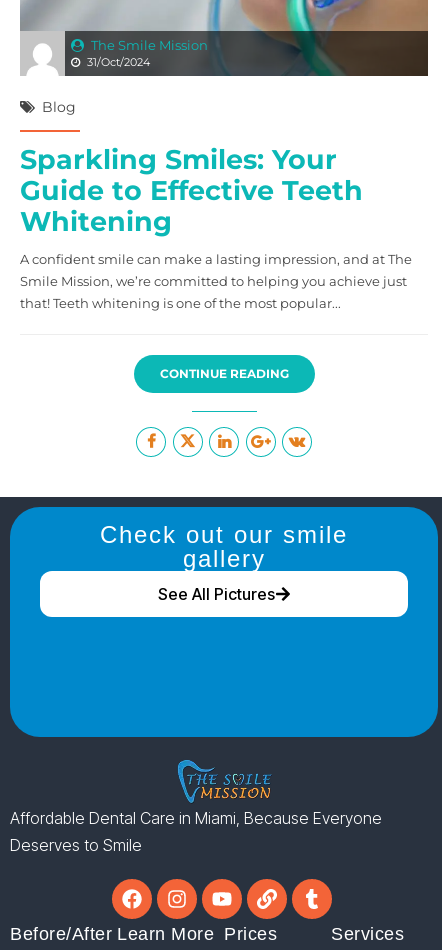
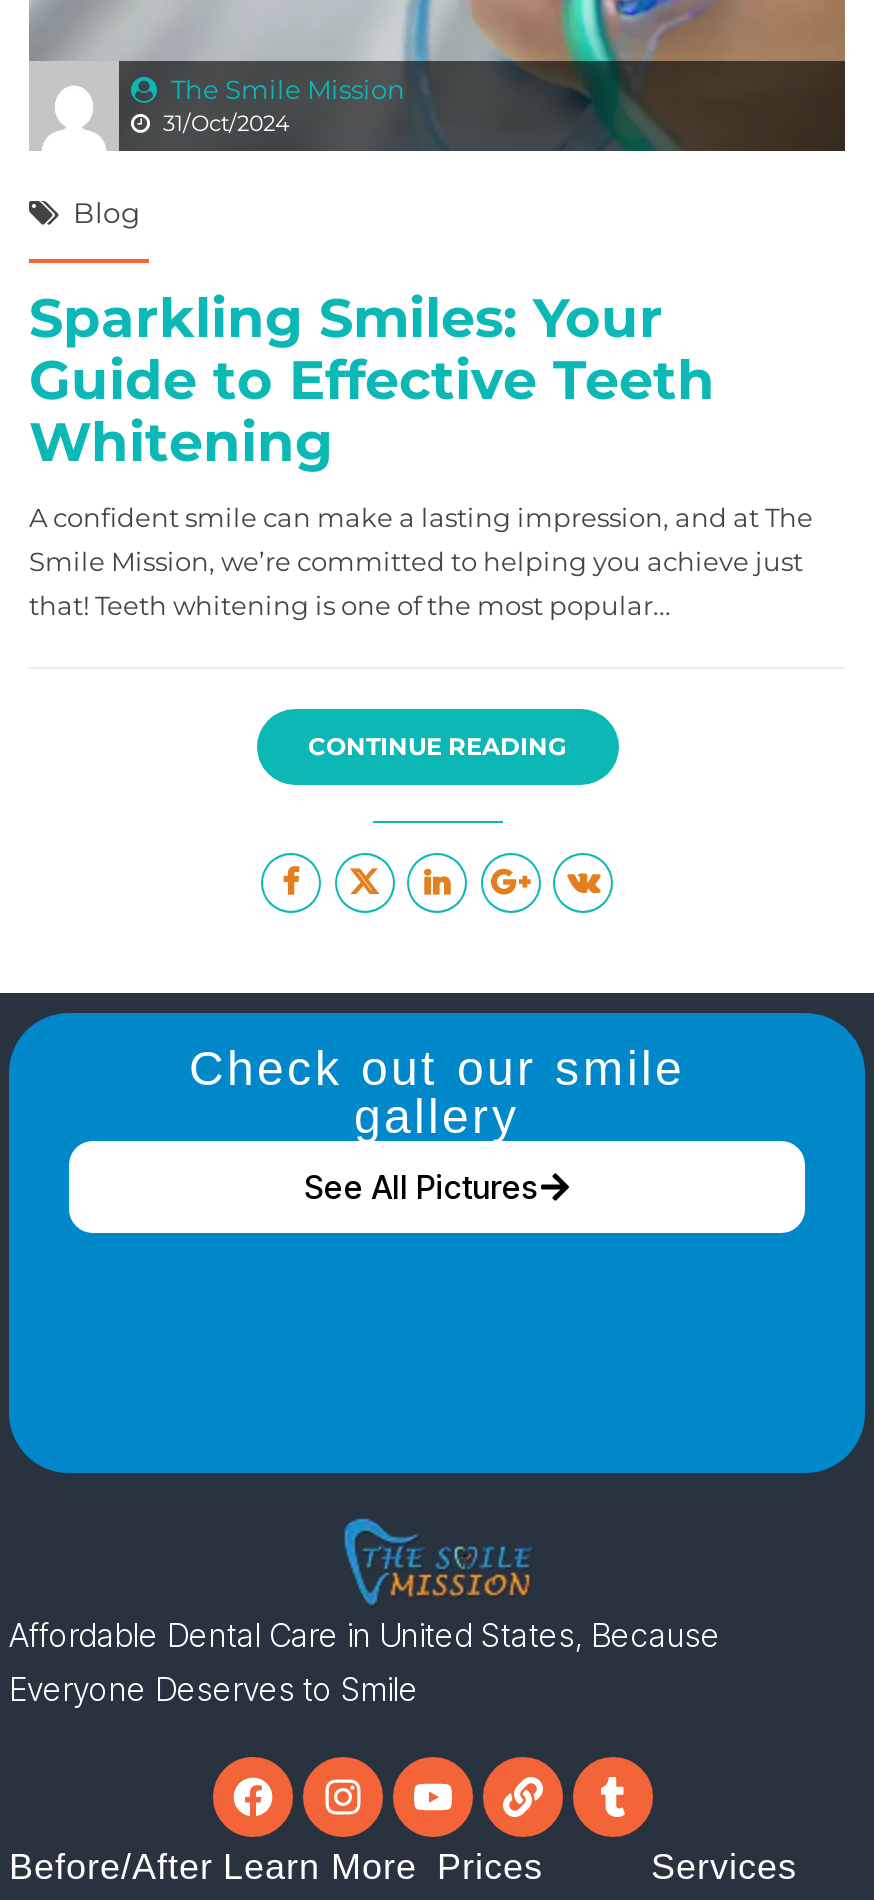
- Affordable Dental Care in Miami, Because Everyone
- Deserves to Smile
+ Affordable Dental Care in United States, Because
+ Everyone Deserves to Smile
